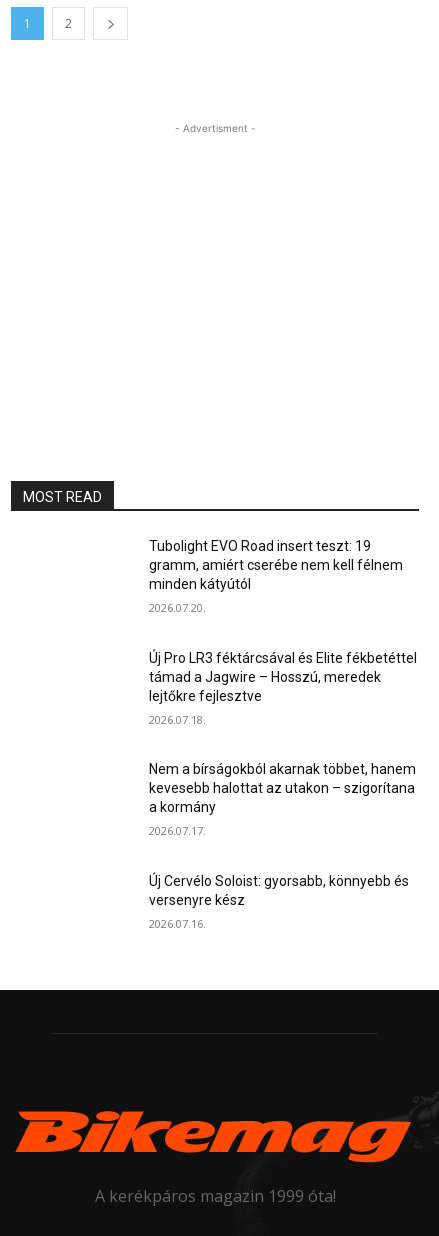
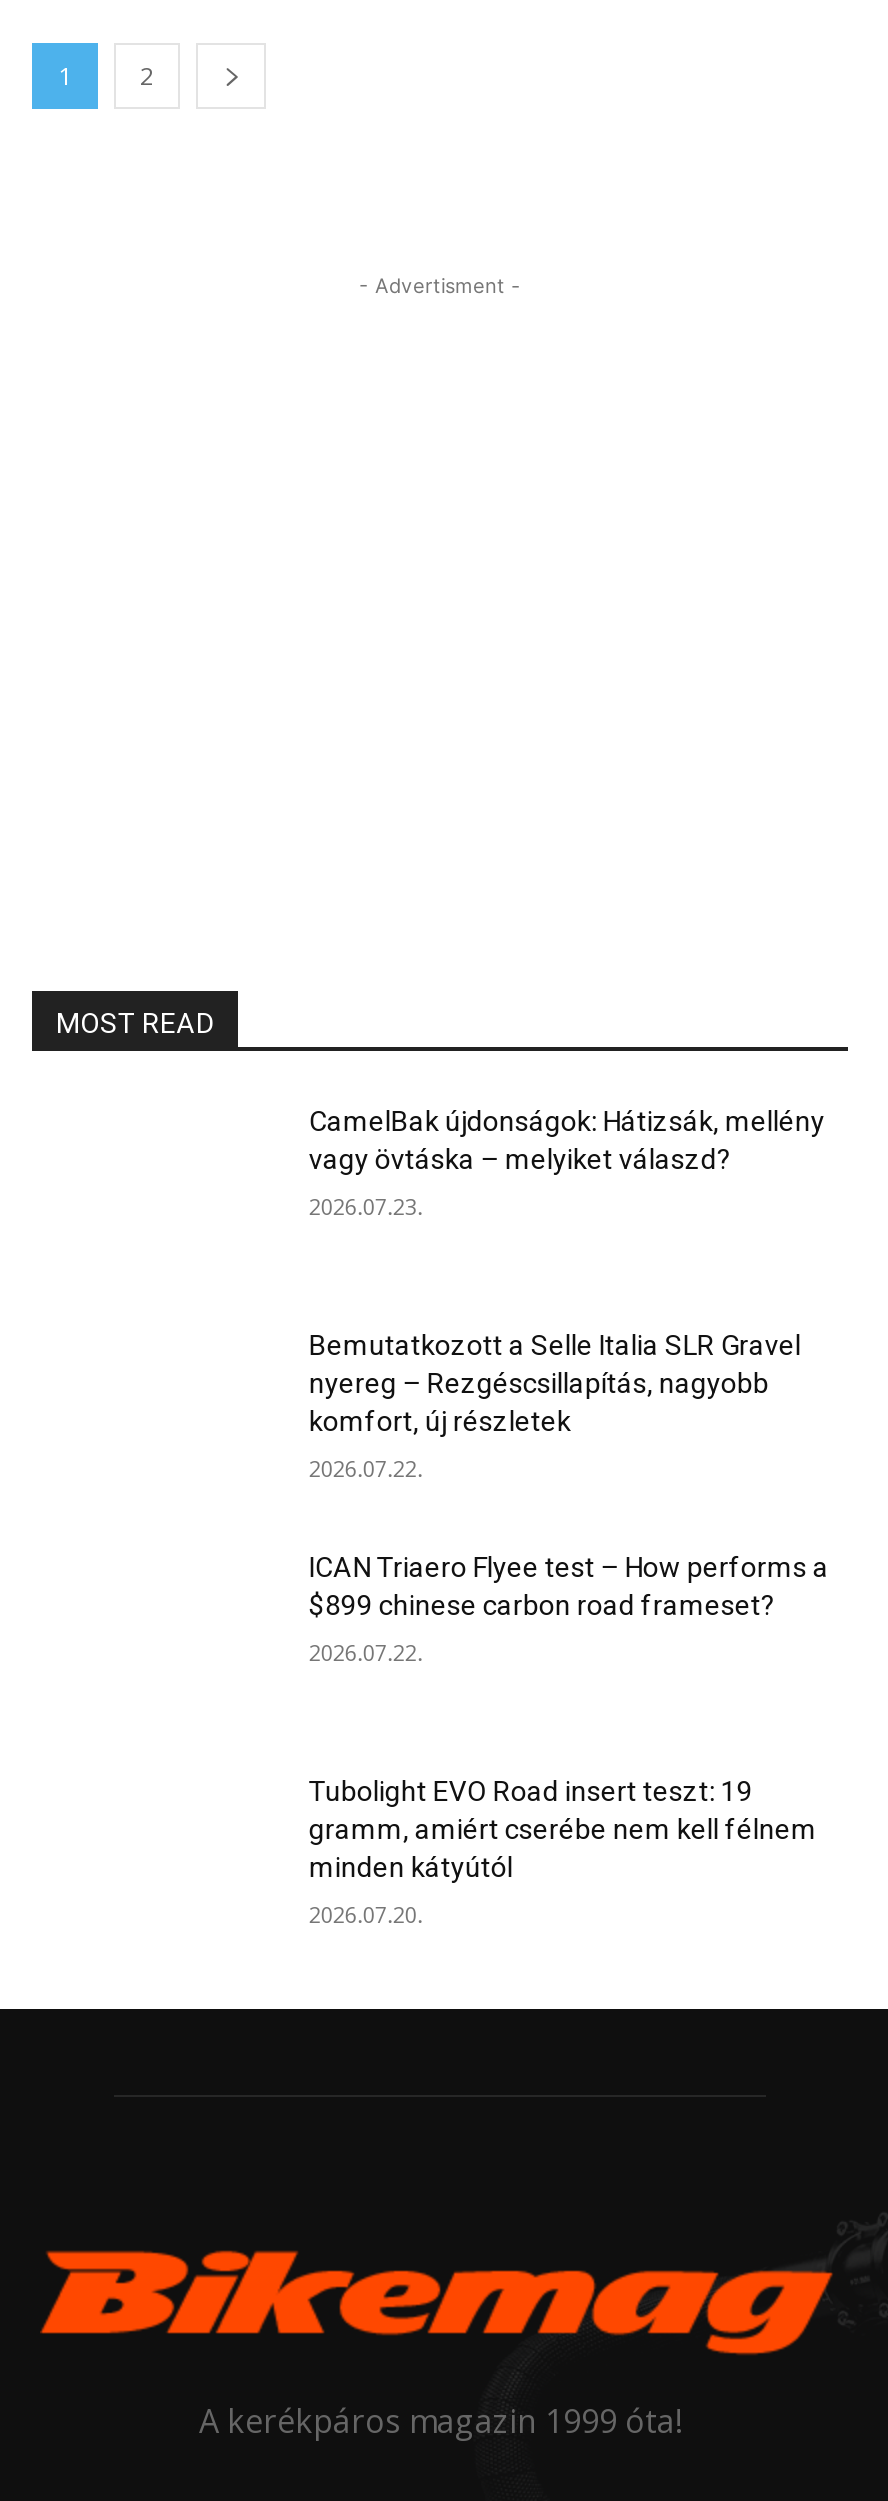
+ CamelBak újdonságok: Hátizsák, mellény
+ vagy övtáska – melyiket válaszd?
+ 2026.07.23.

+ Bemutatkozott a Selle Italia SLR Gravel
+ nyereg – Rezgéscsillapítás, nagyobb
+ komfort, új részletek
+ 2026.07.22.
+ ICAN Triaero Flyee test – How performs a
+ $899 chinese carbon road frameset?
+ 2026.07.22.

moved down: Tubolight EVO Road insert teszt: 19 | gramm, amiért cserébe nem kell félnem | minden kátyútól | 2026.07.20.

- Új Pro LR3 féktárcsával és Elite fékbetéttel
- támad a Jagwire – Hosszú, meredek
- lejtőkre fejlesztve
- 2026.07.18.
- Nem a bírságokból akarnak többet, hanem
- kevesebb halottat az utakon – szigorítana
- a kormány
- 2026.07.17.
- Új Cervélo Soloist: gyorsabb, könnyebb és
- versenyre kész
- 2026.07.16.
